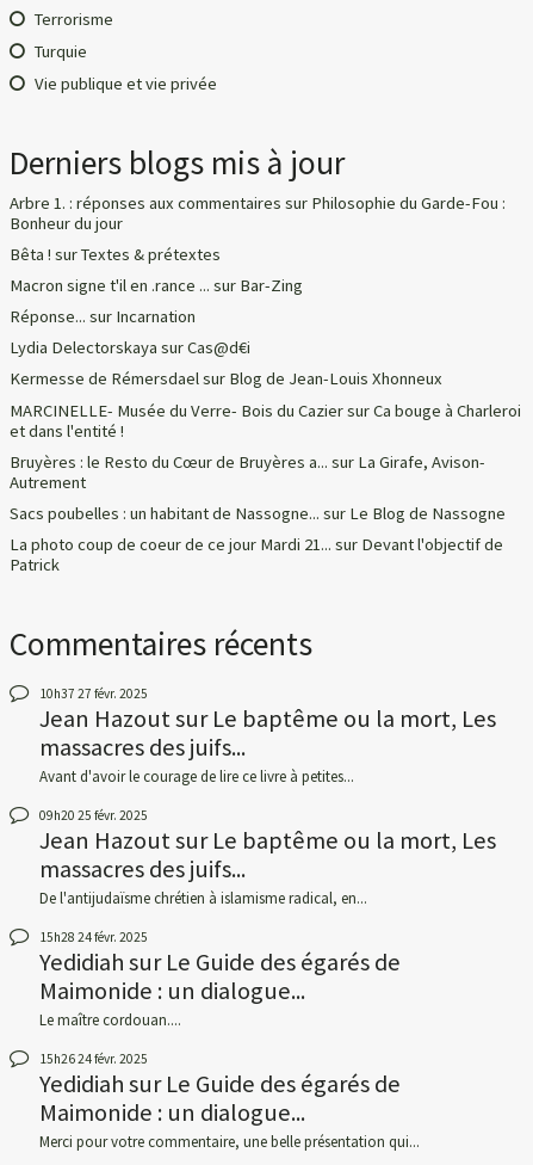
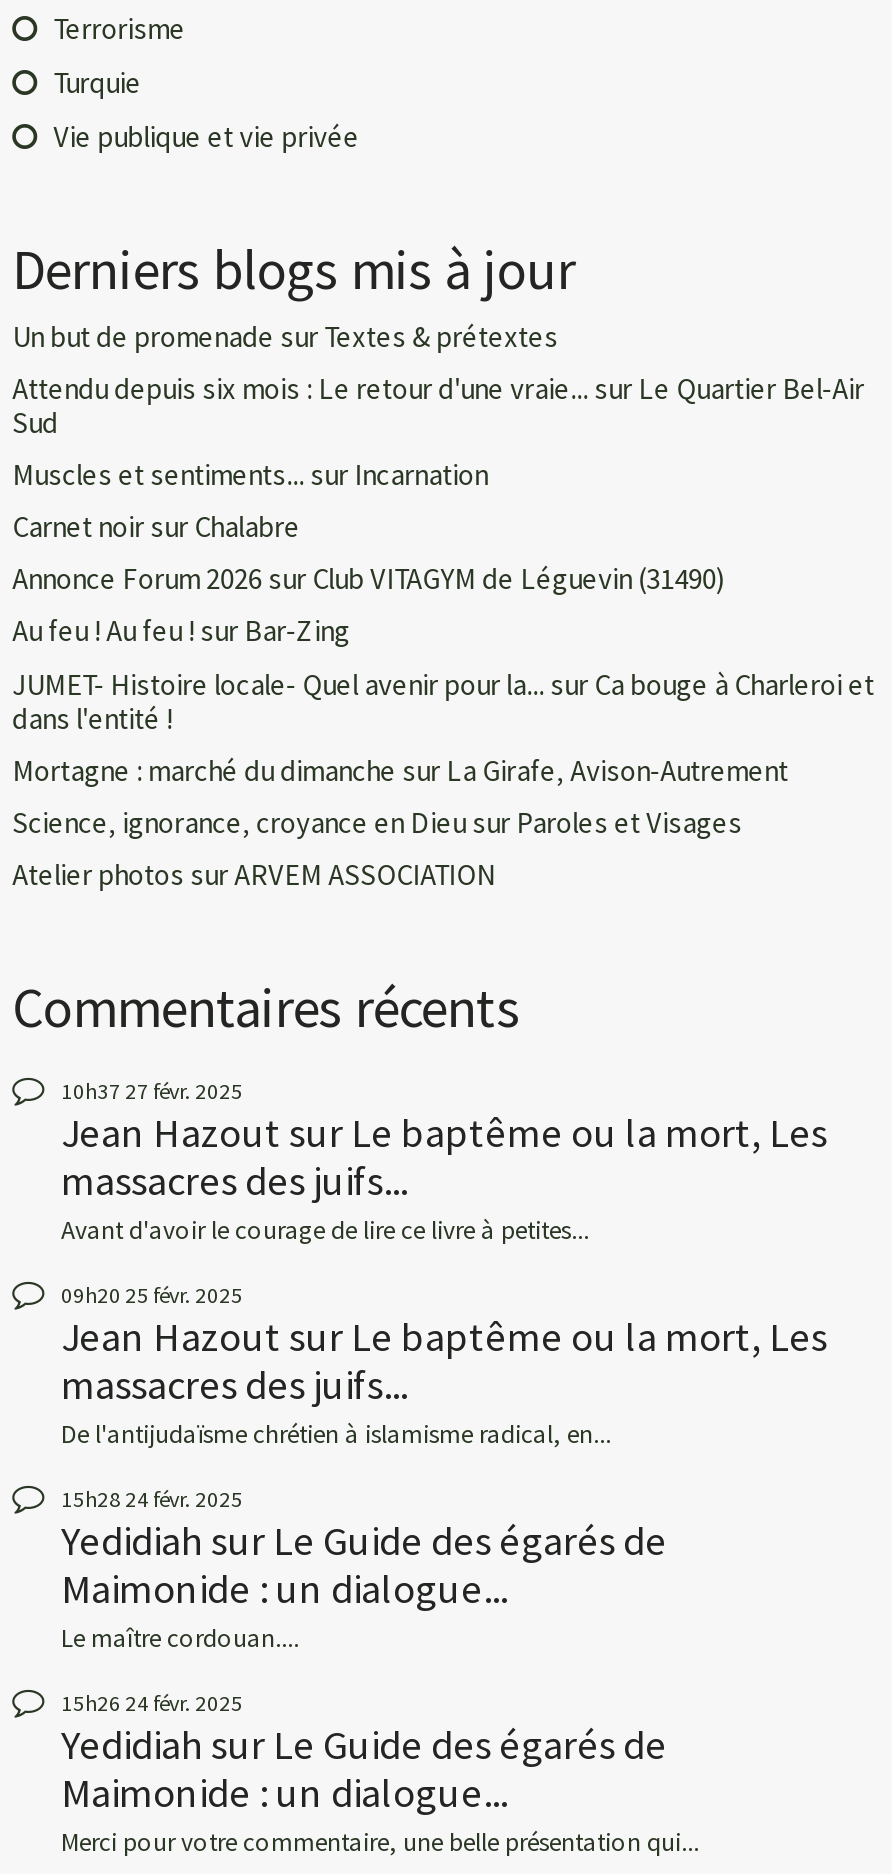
- Arbre 1. : réponses aux commentaires sur Philosophie du Garde-Fou :
- Bonheur du jour
+ Un but de promenade sur Textes & prétextes

- Bêta ! surTextes & prétextes
+ Attendu depuis six mois : Le retour d'une vraie... sur Le Quartier Bel-Air
+ Sud

- Macron signe t'il en .rance ... sur Bar-Zing
+ Muscles et sentiments... sur Incarnation

- Réponse... sur Incarnation
+ Carnet noir sur Chalabre

- Lydia Delectorskaya sur Cas@d€i
+ Annonce Forum 2026 sur Club VITAGYM de Léguevin (31490)

- Kermesse de Rémersdael sur Blog de Jean-Louis Xhonneux
+ Au feu ! Au feu ! sur Bar-Zing

- MARCINELLE- Musée du Verre- Bois du Cazier sur Ca bouge à Charleroi
- et dans l'entité !
+ JUMET- Histoire locale- Quel avenir pour la... sur Ca bouge à Charleroi et
+ dans l'entité !

- Bruyères : le Resto du Cœur de Bruyères a... sur La Girafe, Avison-
- Autrement
+ Mortagne : marché du dimanche sur La Girafe, Avison-Autrement

- Sacs poubelles : un habitant de Nassogne... sur Le Blog de Nassogne
+ Science, ignorance, croyance en Dieu sur Paroles et Visages

- La photo coup de coeur de ce jour Mardi 21... sur Devant l'objectif de
- Patrick
+ Atelier photos sur ARVEM ASSOCIATION
